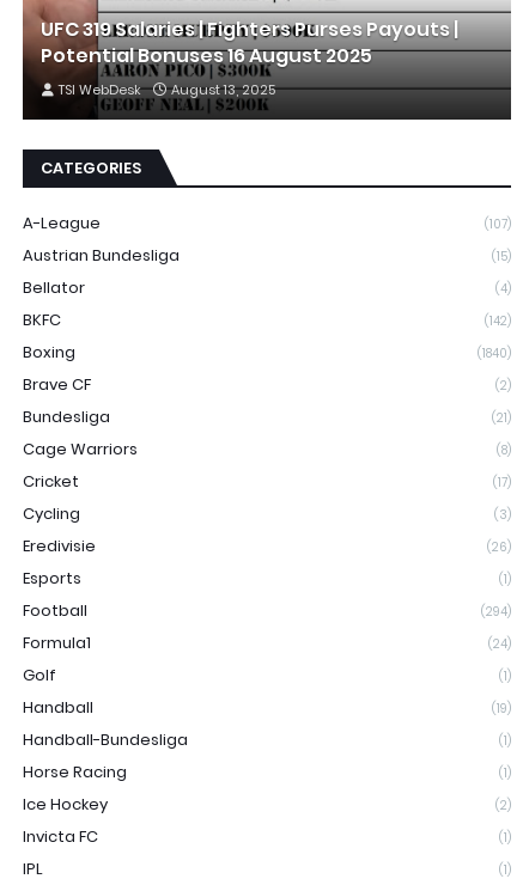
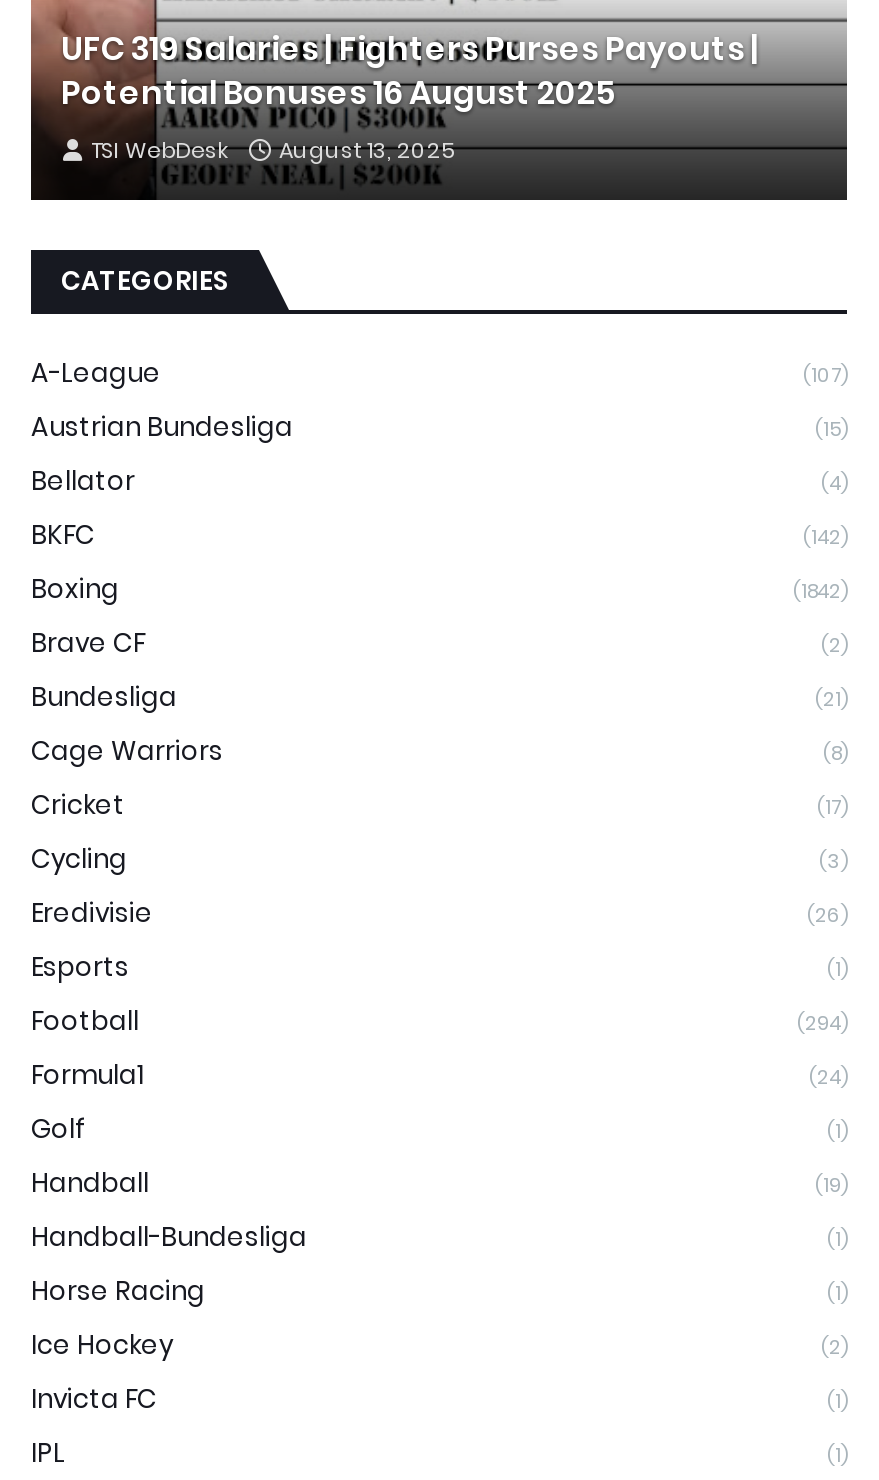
- (1840)
+ (1842)
